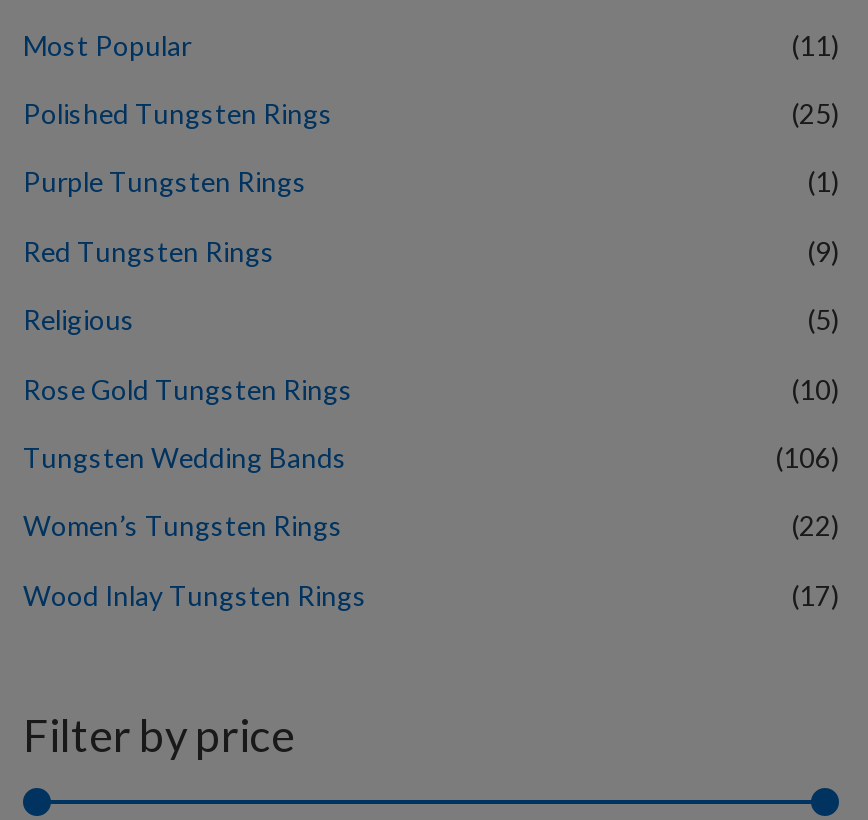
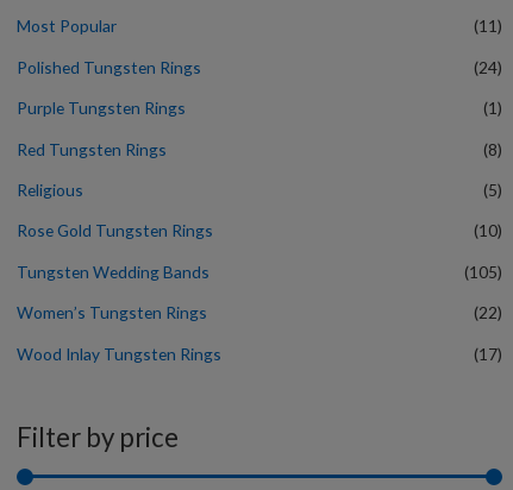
- (25)
+ (24)

- (9)
+ (8)

- (106)
+ (105)
